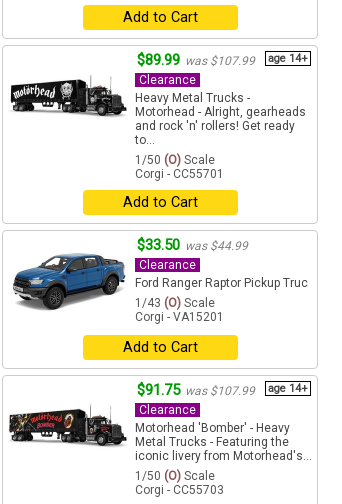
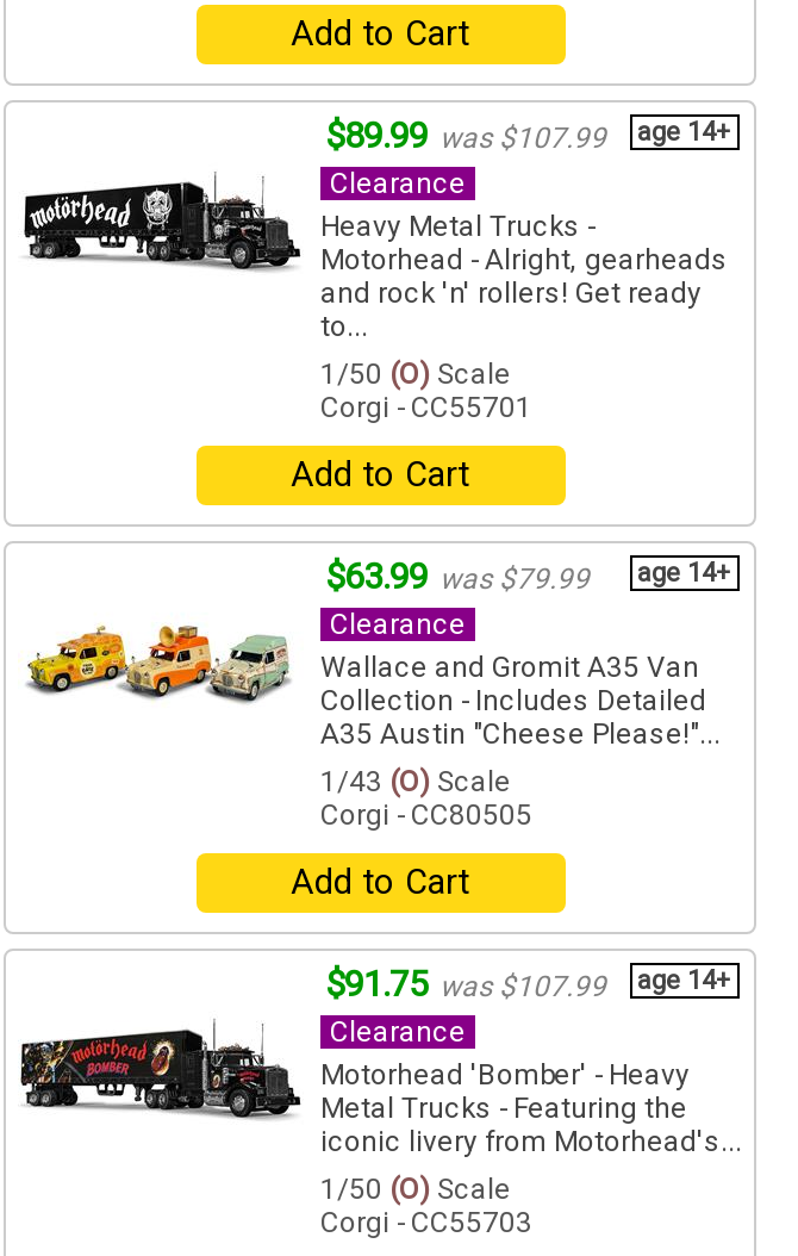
- $33.50 was $44.99
+ $63.99 was $79.99
+ age 14+

- [image]
- Ford Ranger Raptor Pickup Truc
+ [image]
+ Wallace and Gromit A35 Van
+ Collection - Includes Detailed
+ A35 Austin "Cheese Please!"...

- Corgi - VA15201
+ Corgi - CC80505
